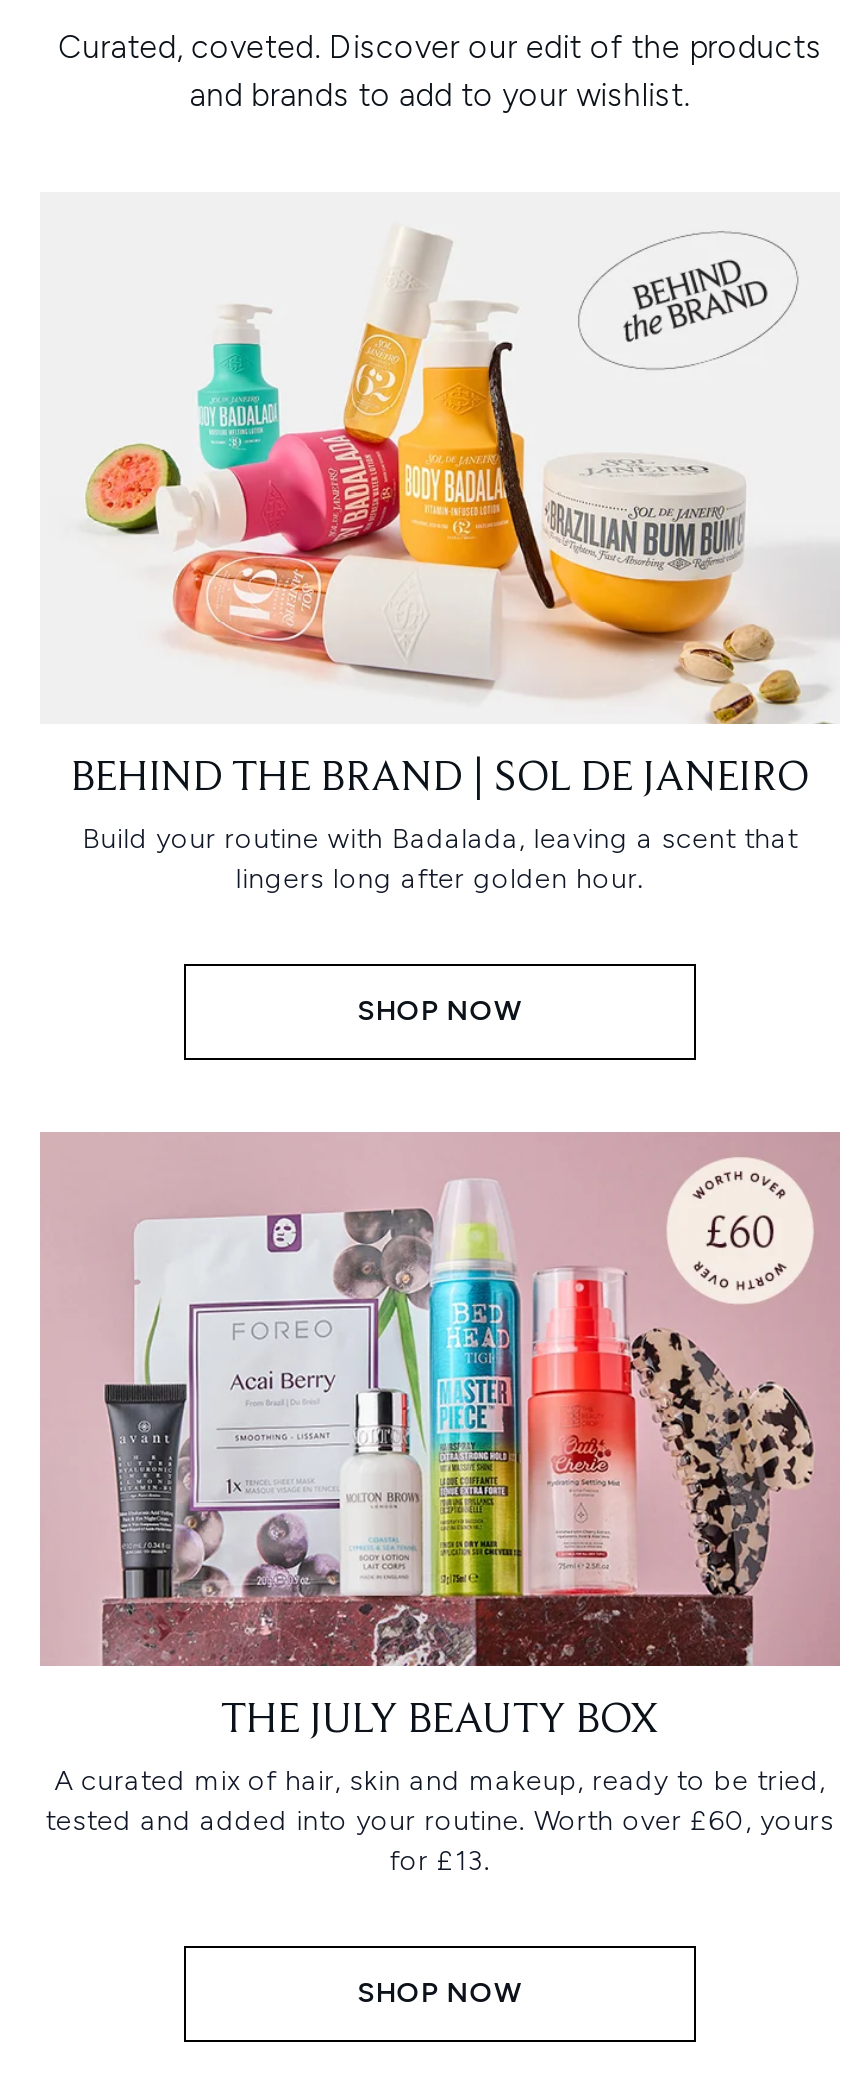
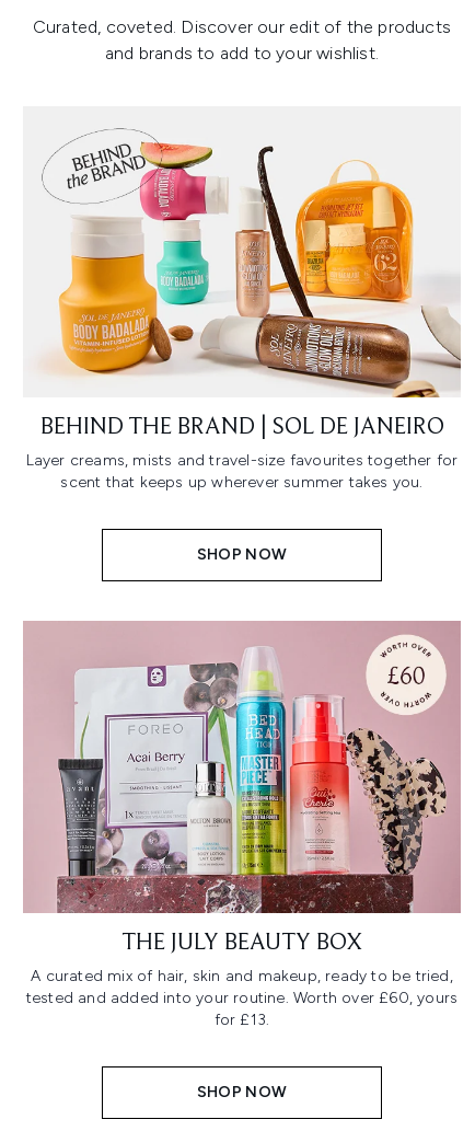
- [image]
+ [image]

- Build your routine with Badalada, leaving a scent that
- lingers long after golden hour.
+ Layer creams, mists and travel-size favourites together for
+ scent that keeps up wherever summer takes you.
